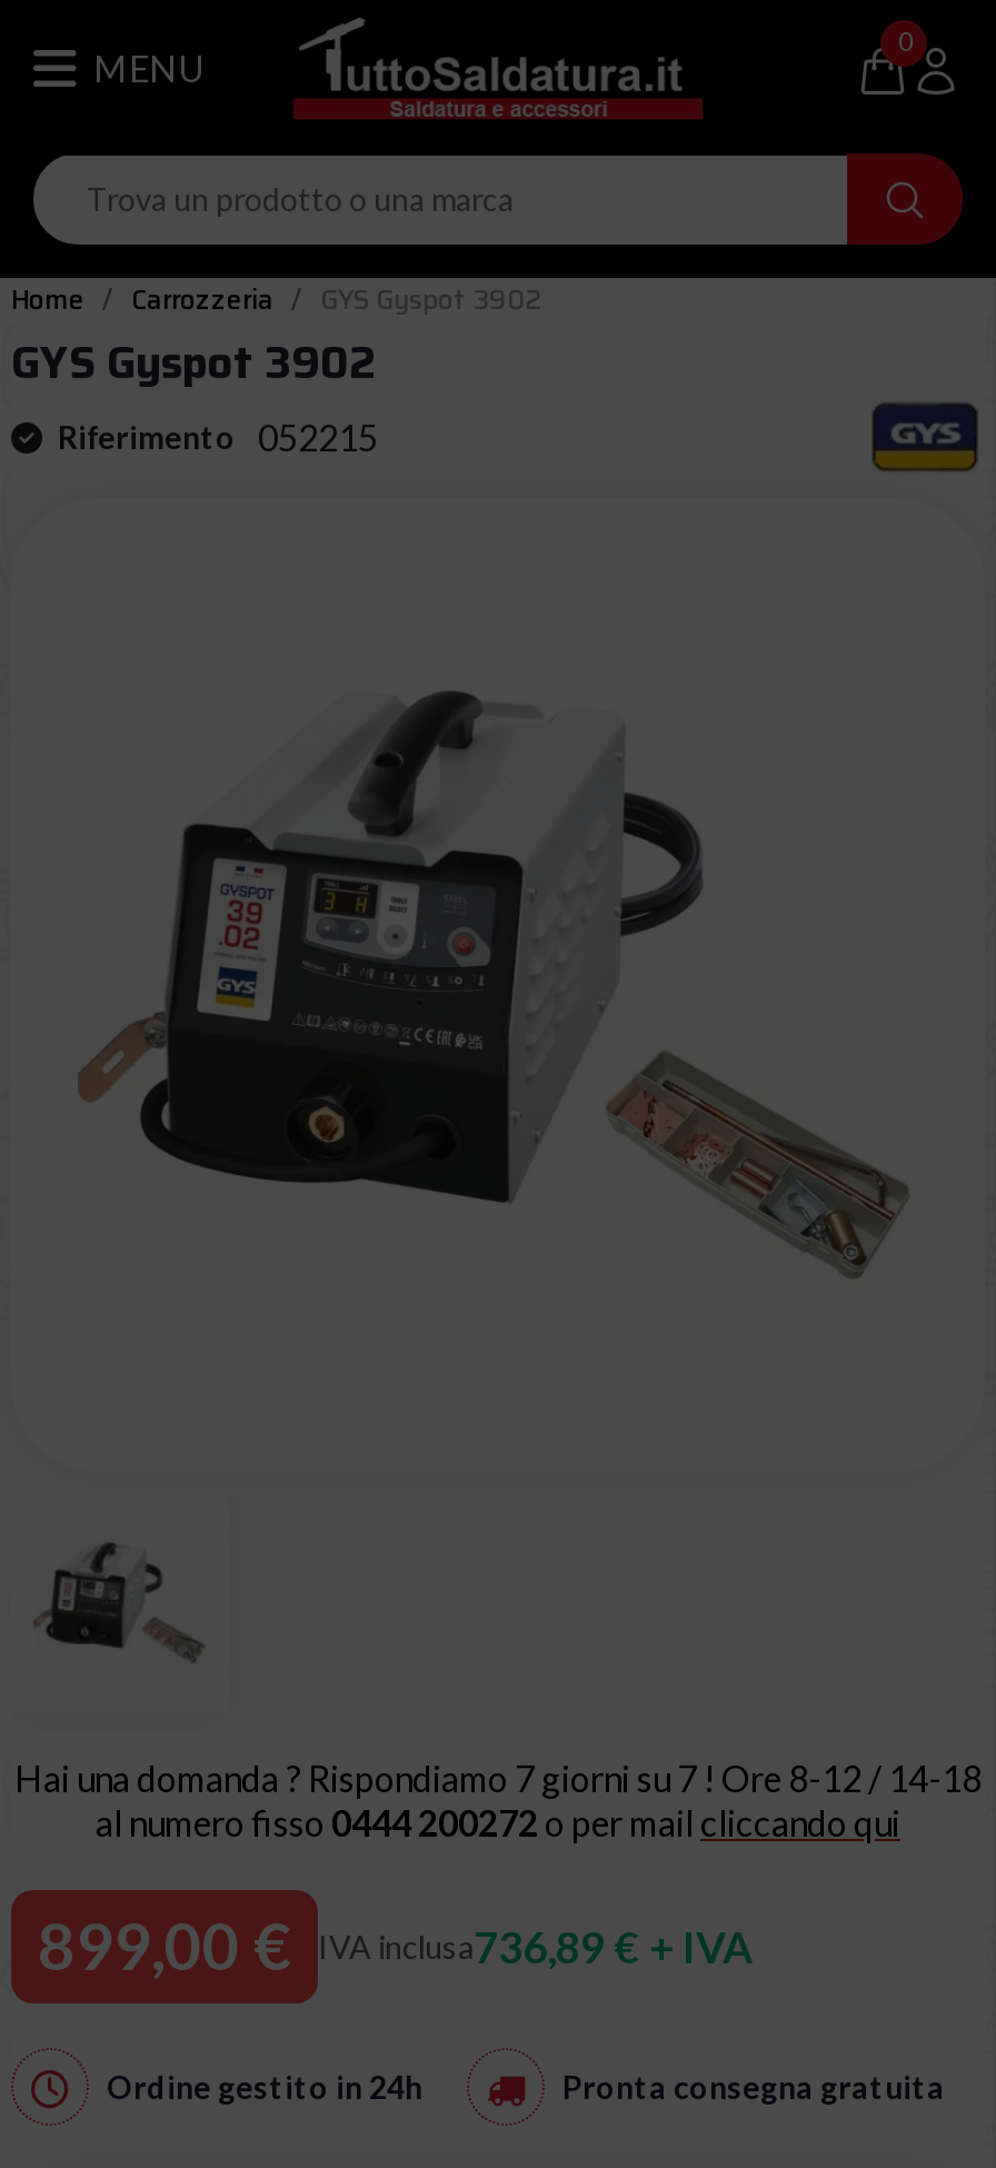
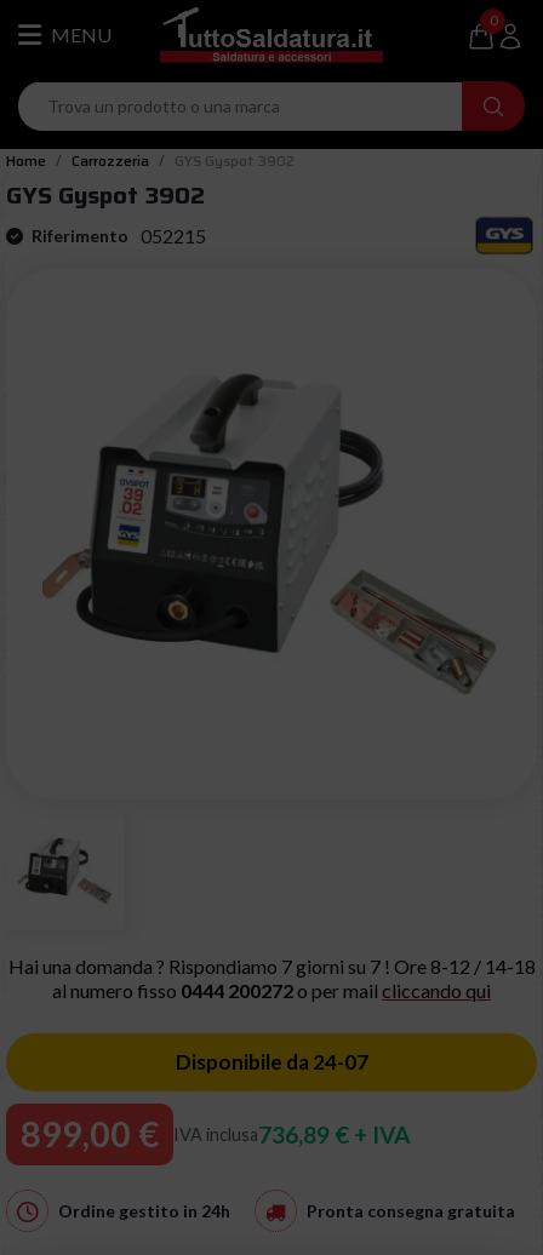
+ Disponibile da 24-07
